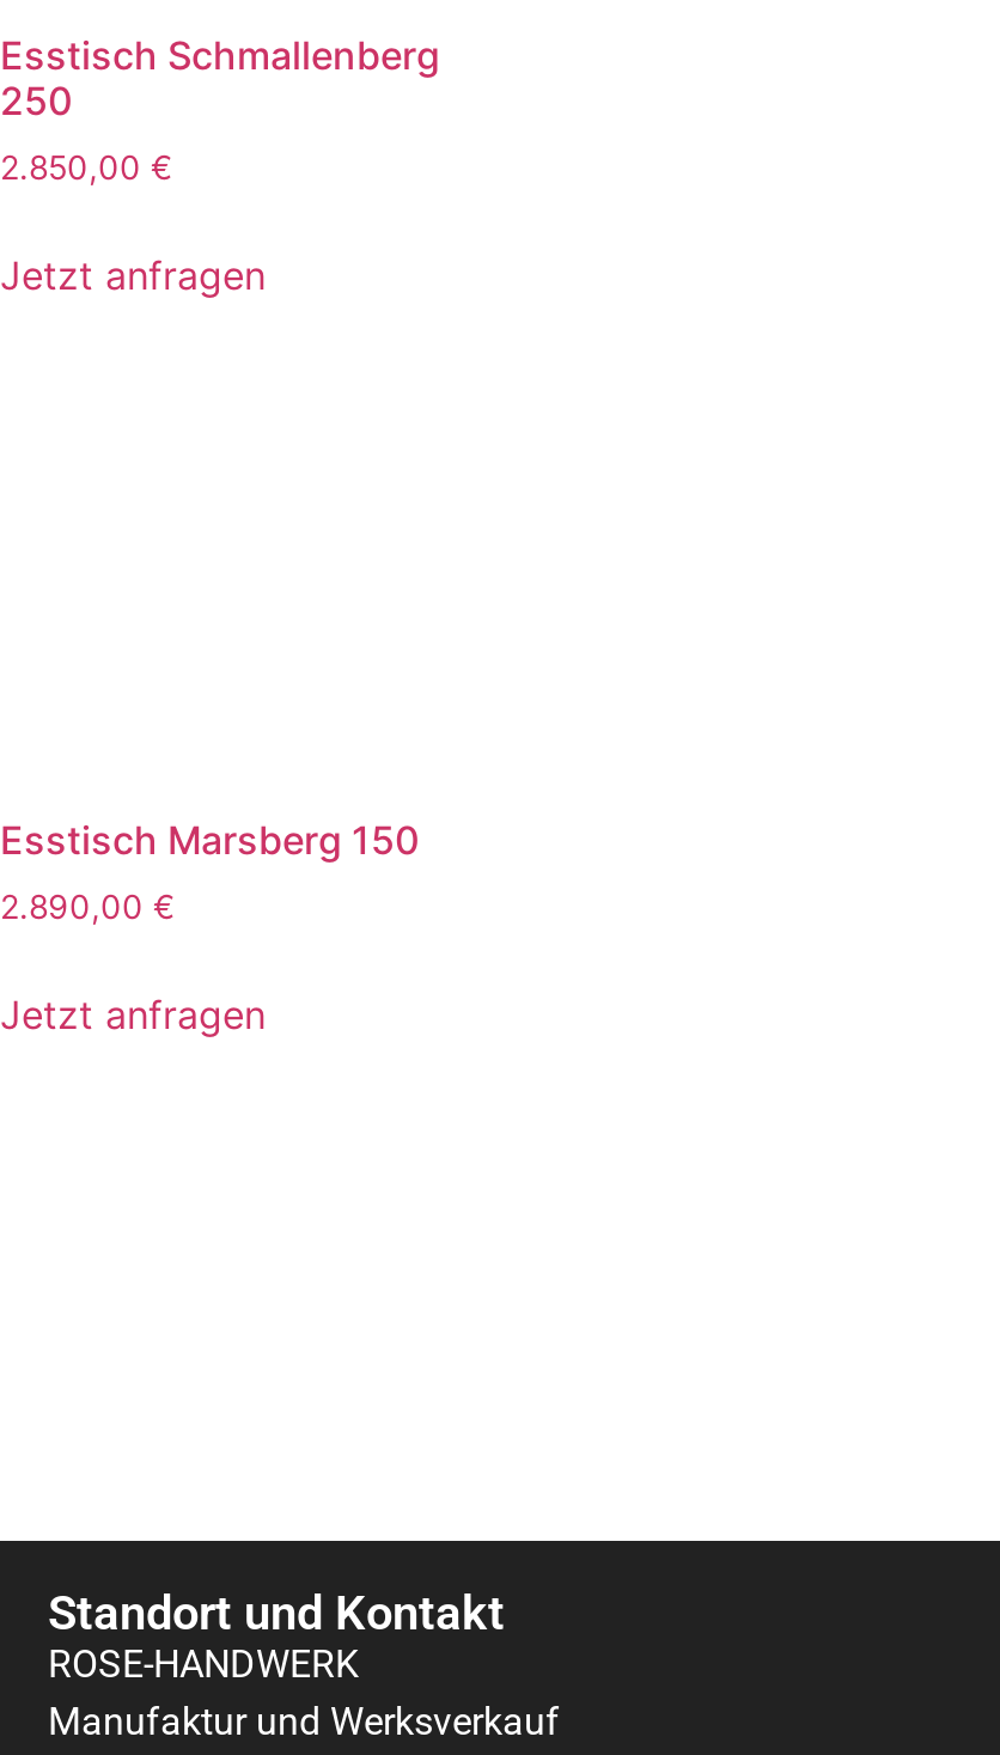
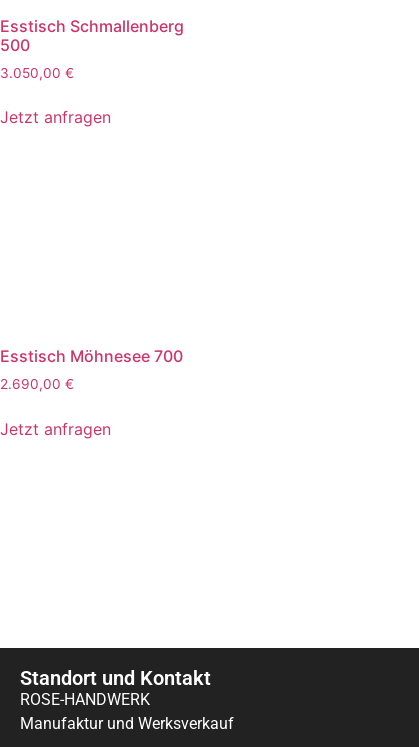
- 250
+ 500

- 2.850,00 €
+ 3.050,00 €

- Esstisch Marsberg 150
+ Esstisch Möhnesee 700

- 2.890,00 €
+ 2.690,00 €
